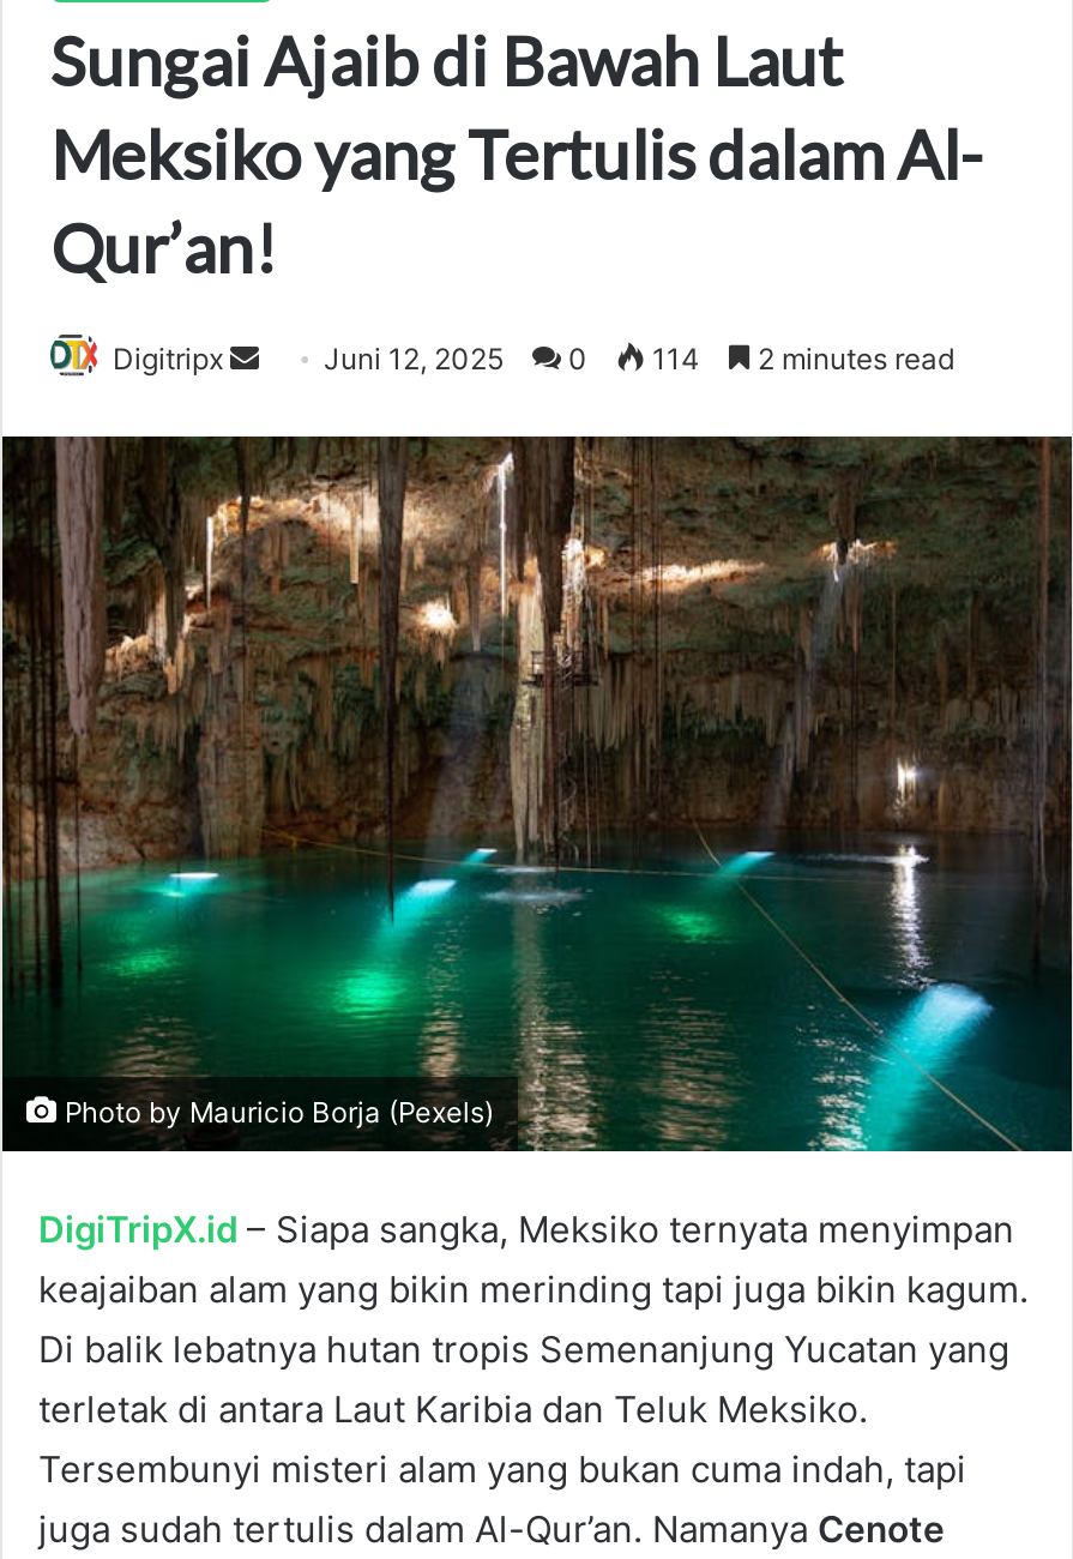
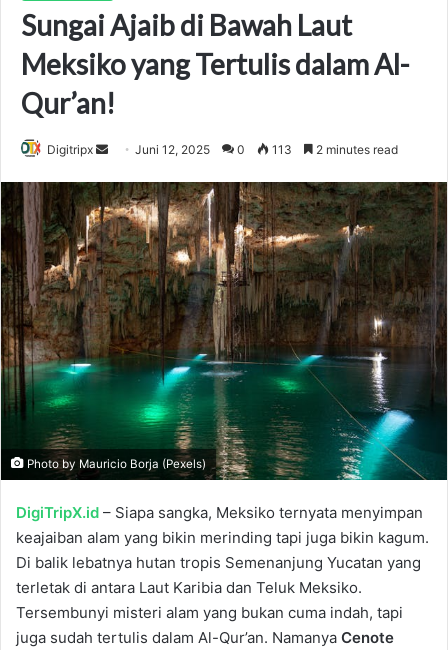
- 114
+ 113
